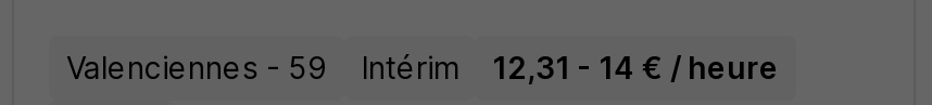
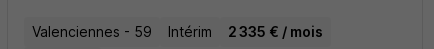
- Valenciennes - 59 Intérim 12,31 - 14 € / heure
+ Valenciennes - 59 Intérim 2 335 € / mois
